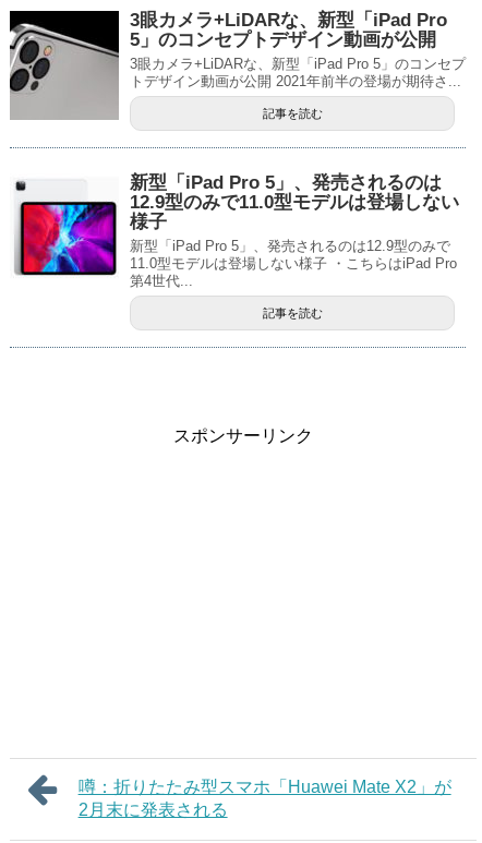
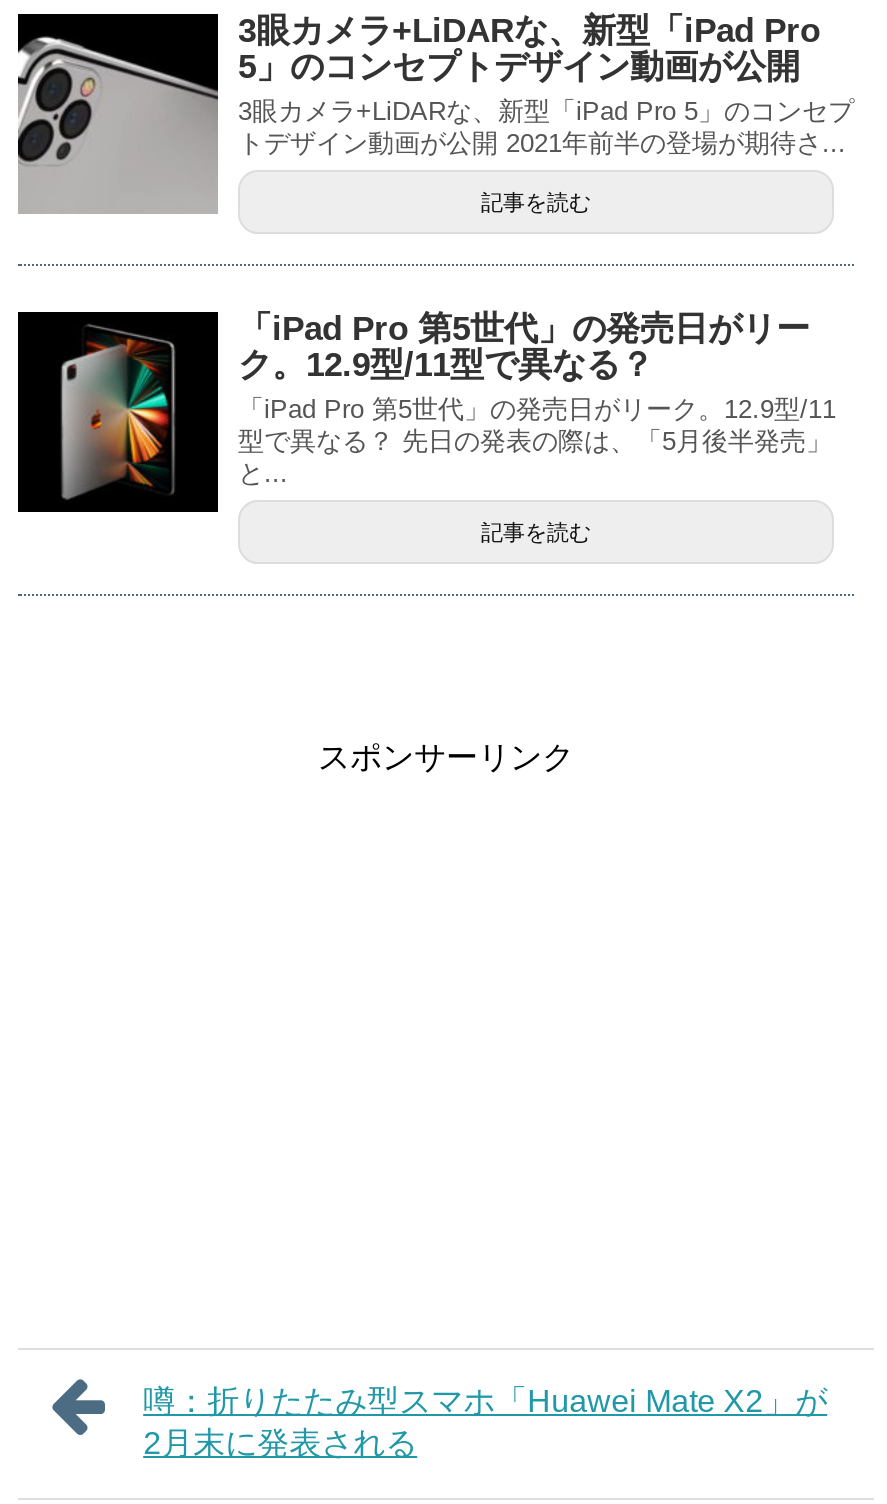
- [image]
- 新型「iPad Pro 5」、発売されるのは
- 12.9型のみで11.0型モデルは登場しない
- 様子
- 新型「iPad Pro 5」、発売されるのは12.9型のみで
- 11.0型モデルは登場しない様子 ・こちらはiPad Pro
- 第4世代...
+ [image]
+ 「iPad Pro 第5世代」の発売日がリー
+ ク。12.9型/11型で異なる？
+ 「iPad Pro 第5世代」の発売日がリーク。12.9型/11
+ 型で異なる？ 先日の発表の際は、「5月後半発売」
+ と...
